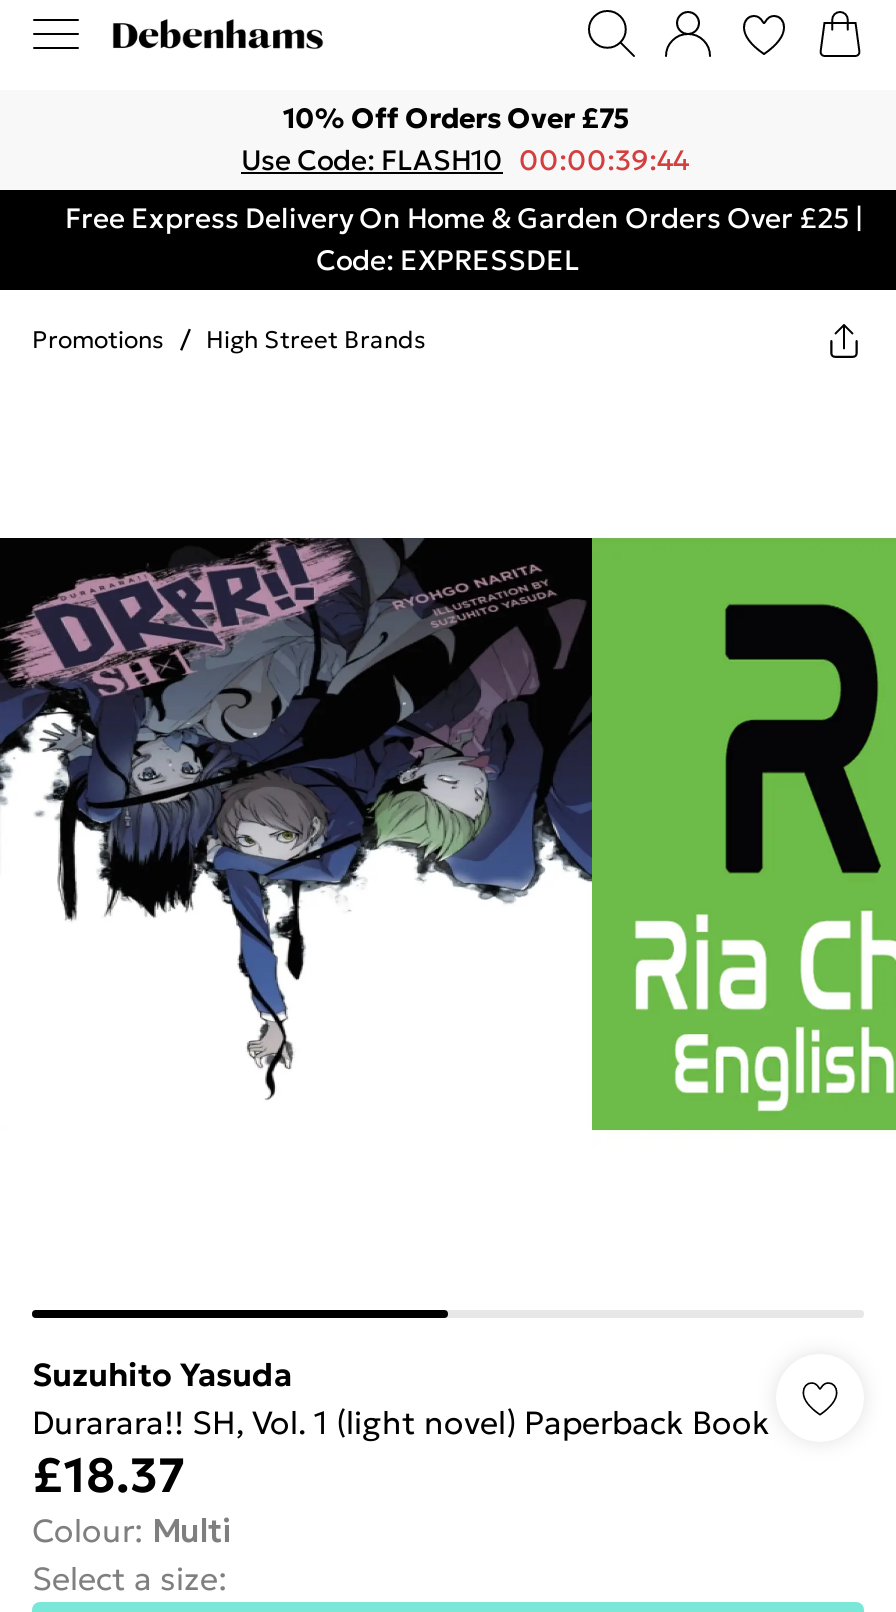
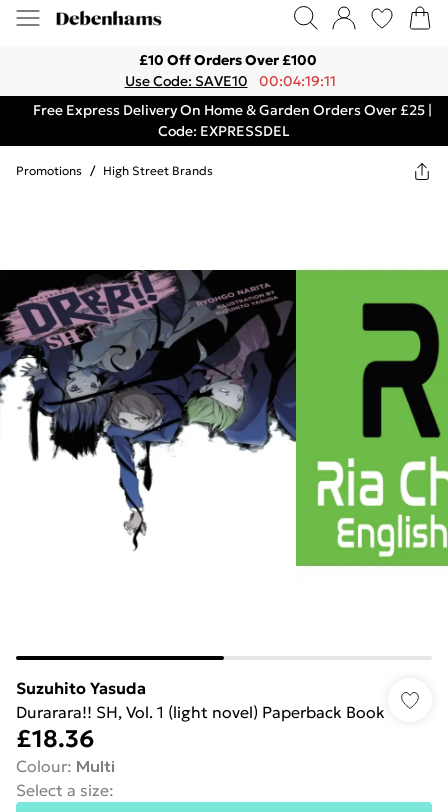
- 10% Off Orders Over £75
- Use Code: FLASH10 00:00:39:44
+ £10 Off Orders Over £100
+ Use Code: SAVE10
+ 00:04:19:11

- £18.37
+ £18.36
